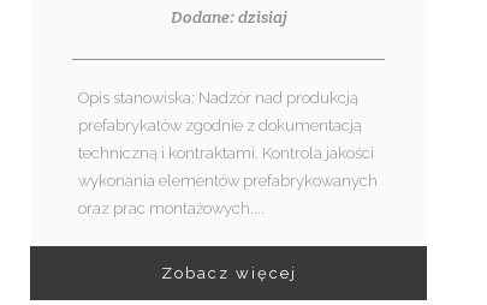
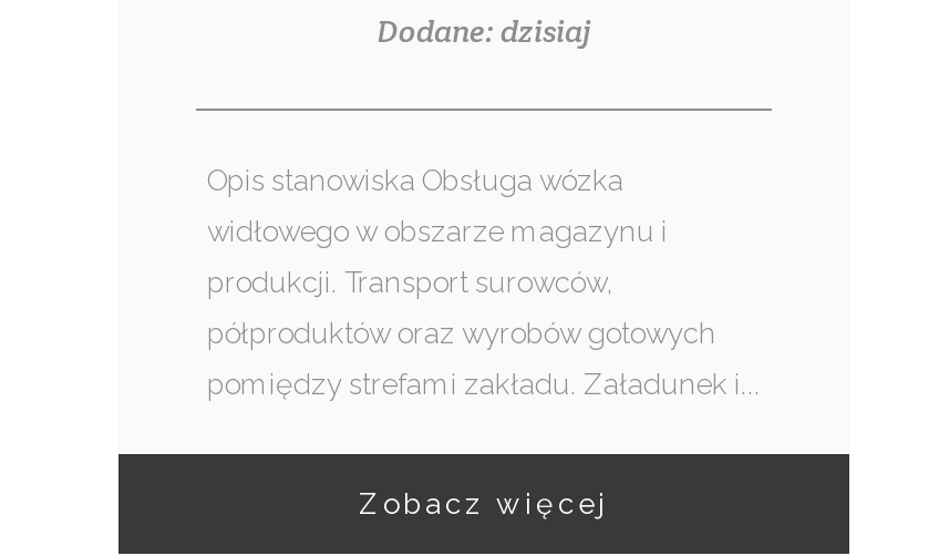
- Opis stanowiska: Nadzór nad produkcją
+ Opis stanowiska Obsługa wózka

- prefabrykatów zgodnie z dokumentacją
+ widłowego w obszarze magazynu i

- techniczną i kontraktami. Kontrola jakości
+ produkcji. Transport surowców,

- wykonania elementów prefabrykowanych
+ półproduktów oraz wyrobów gotowych

- oraz prac montażowych....
+ pomiędzy strefami zakładu. Załadunek i...
